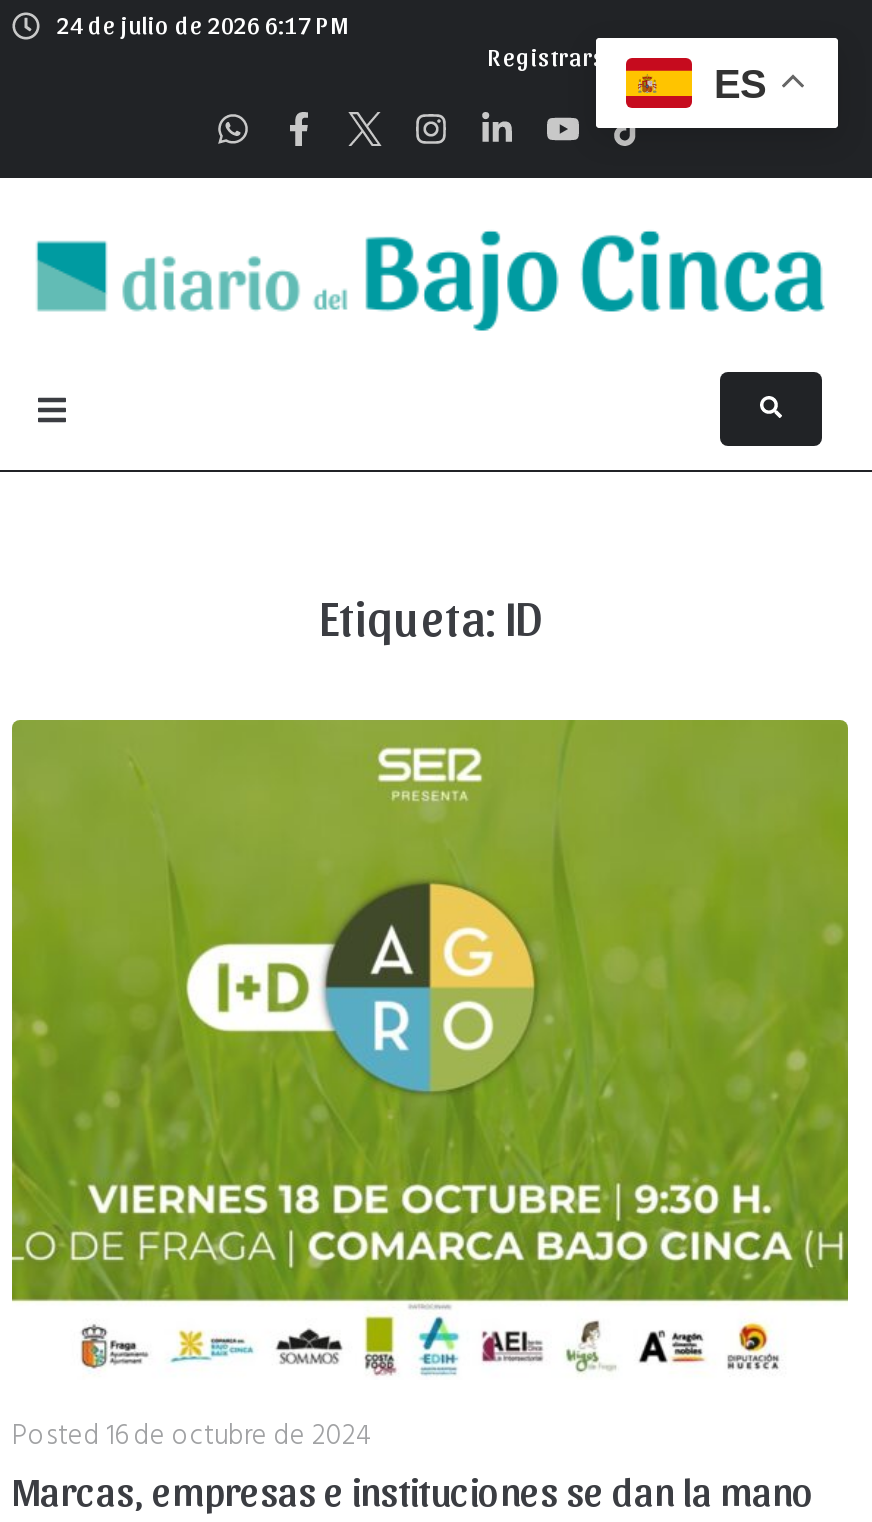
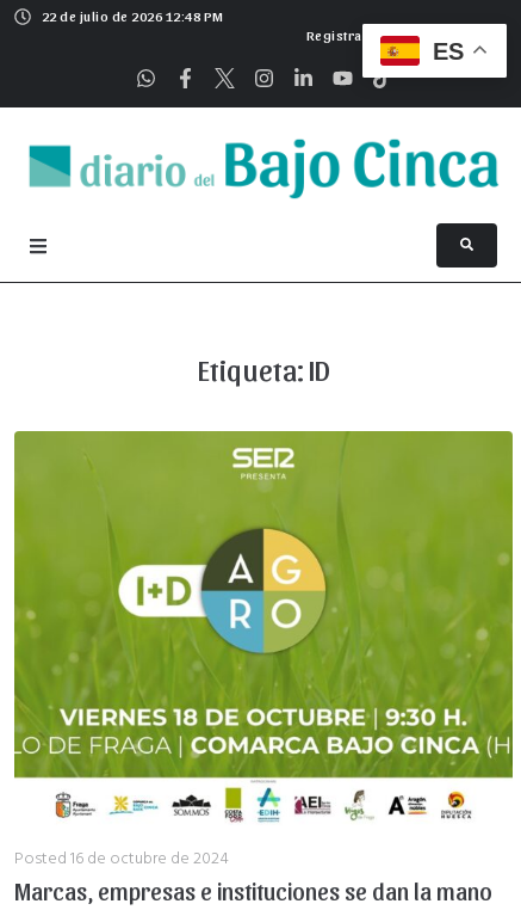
- 24 de julio de 2026 6:17 PM
+ 22 de julio de 2026 12:48 PM
